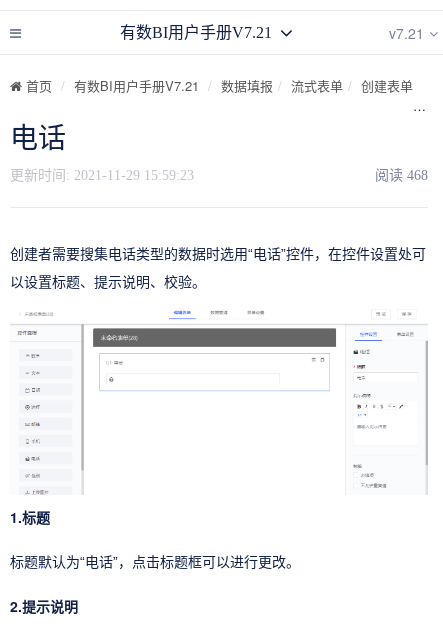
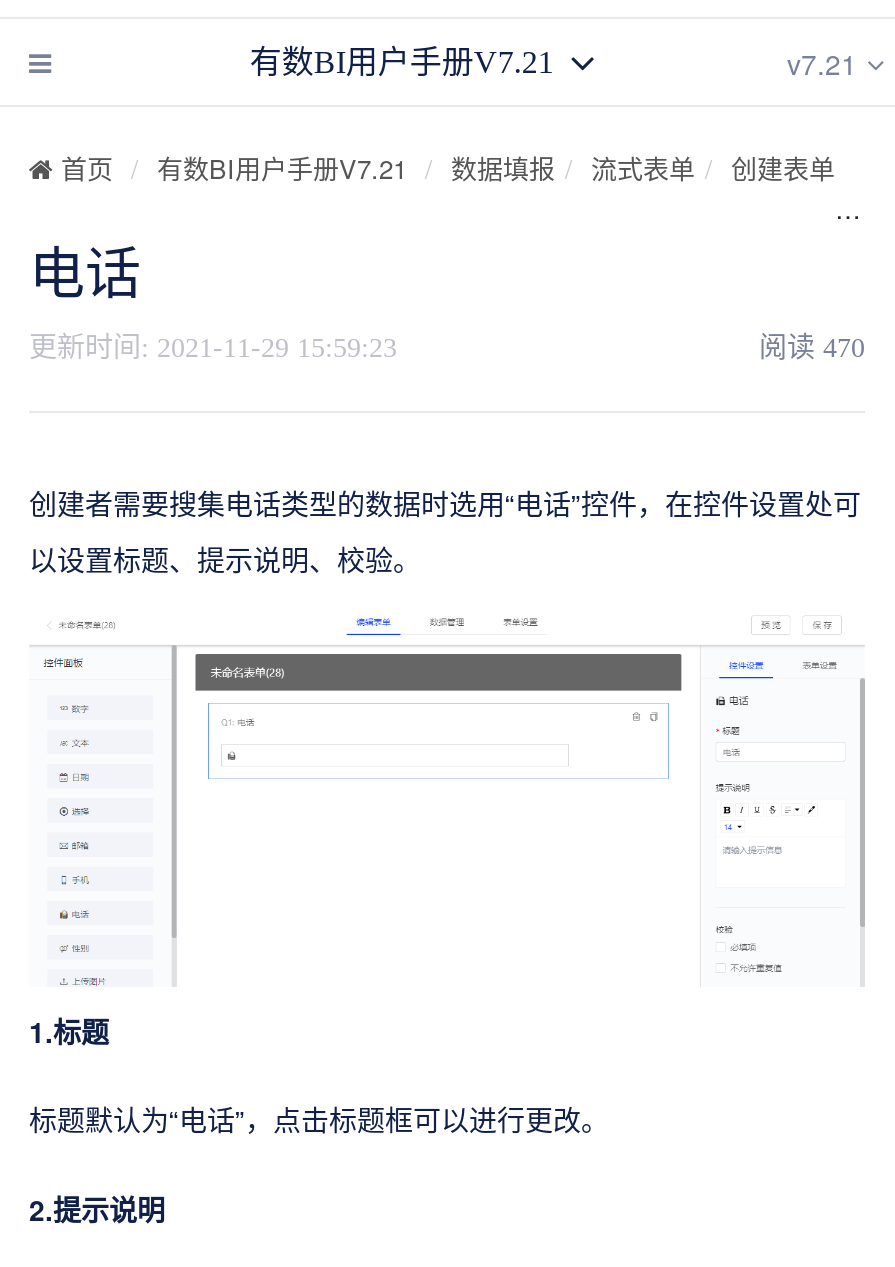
- 阅读468
+ 阅读470
